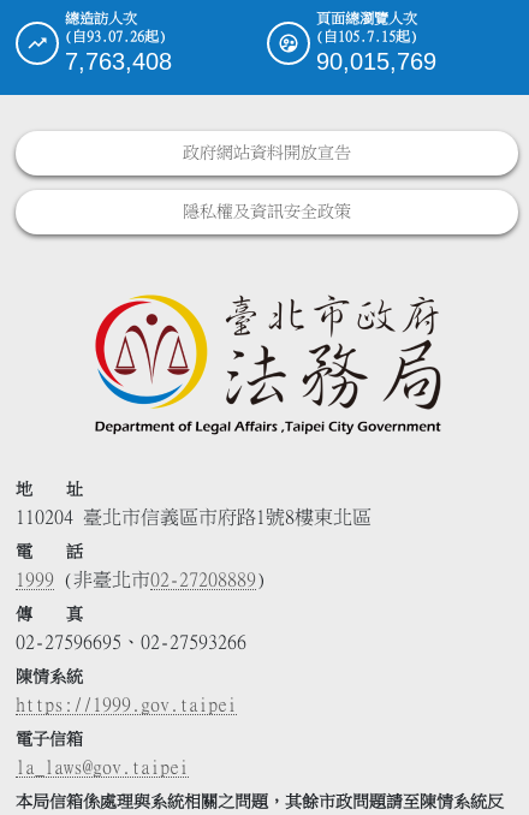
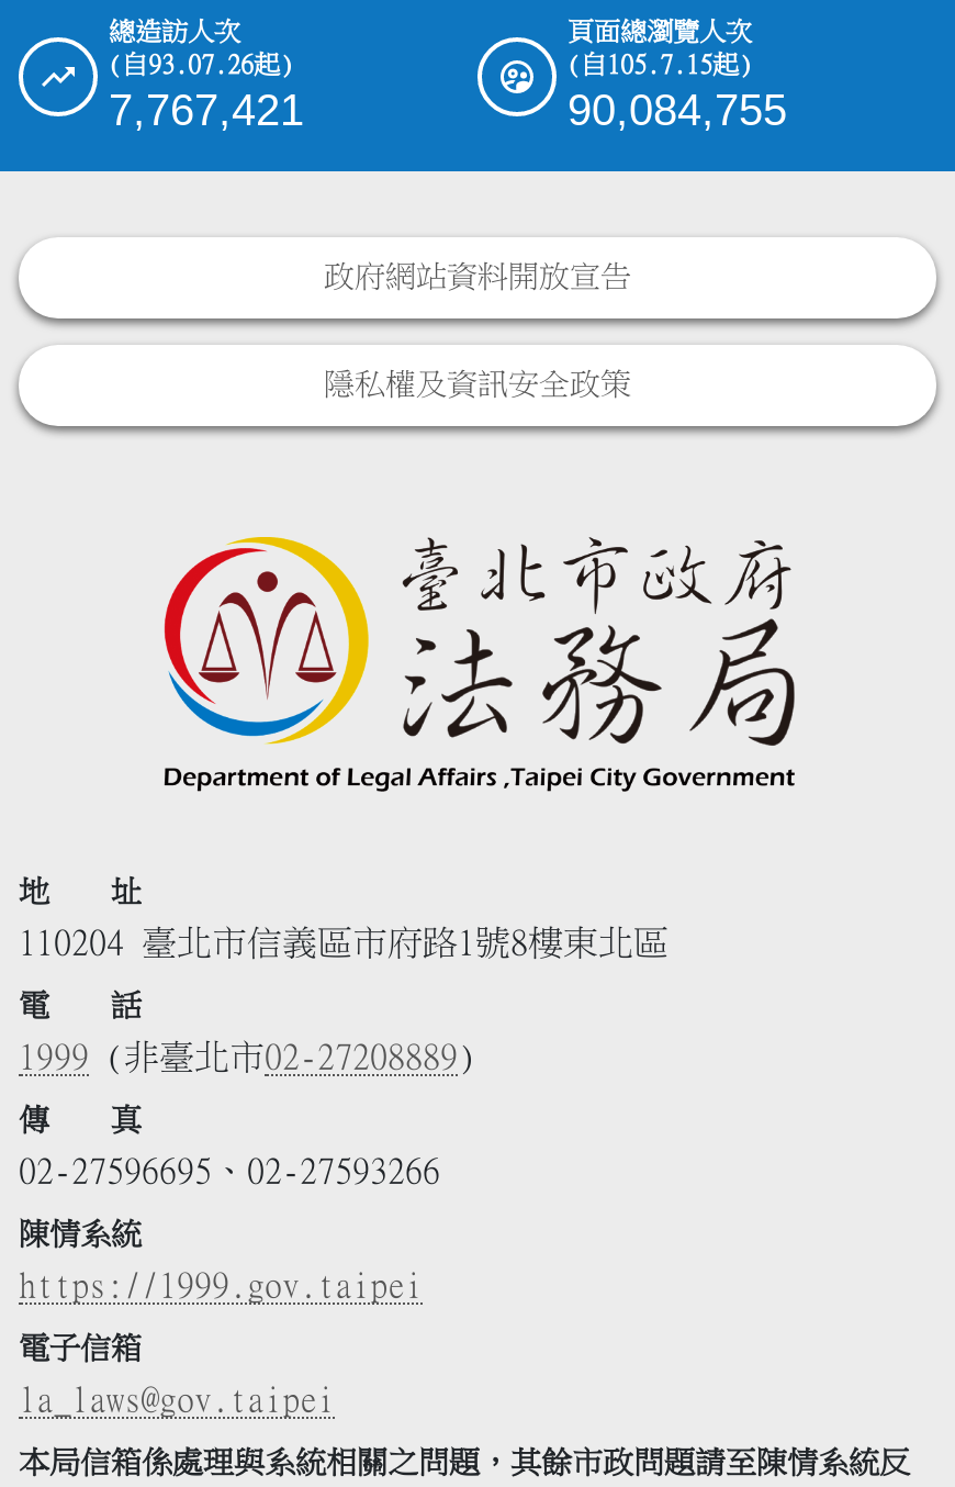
- 7,763,408
+ 7,767,421

- 90,015,769
+ 90,084,755
